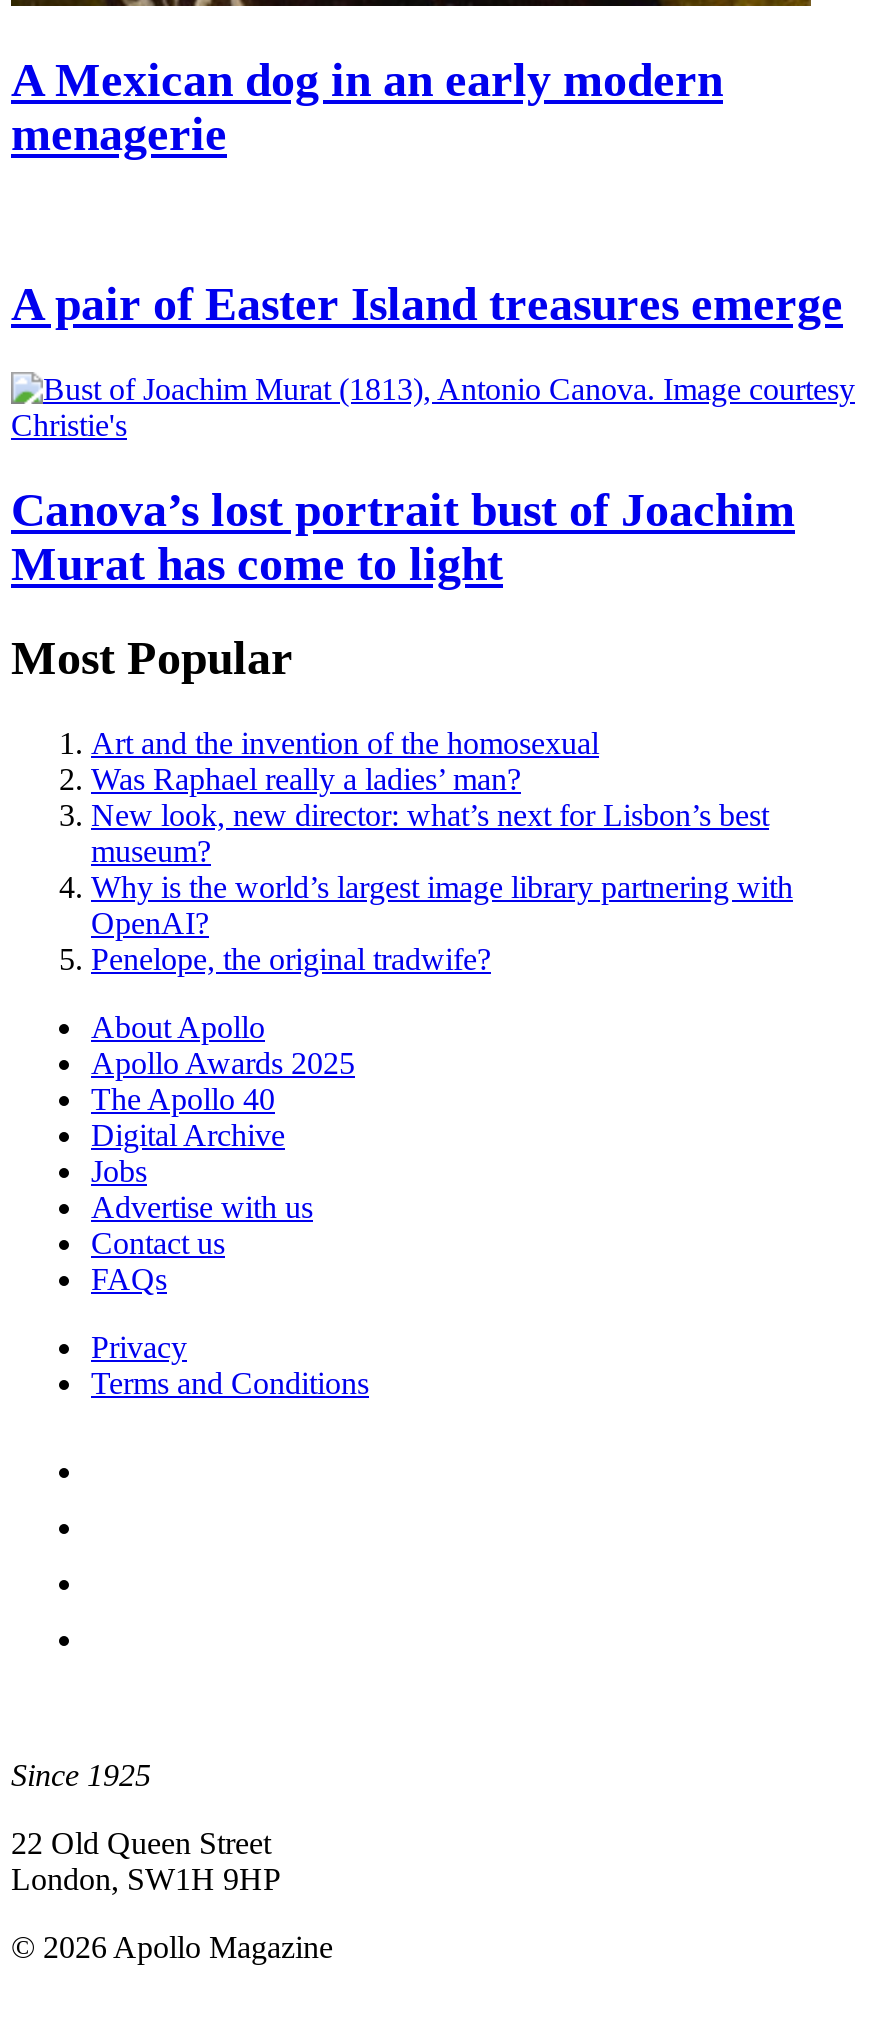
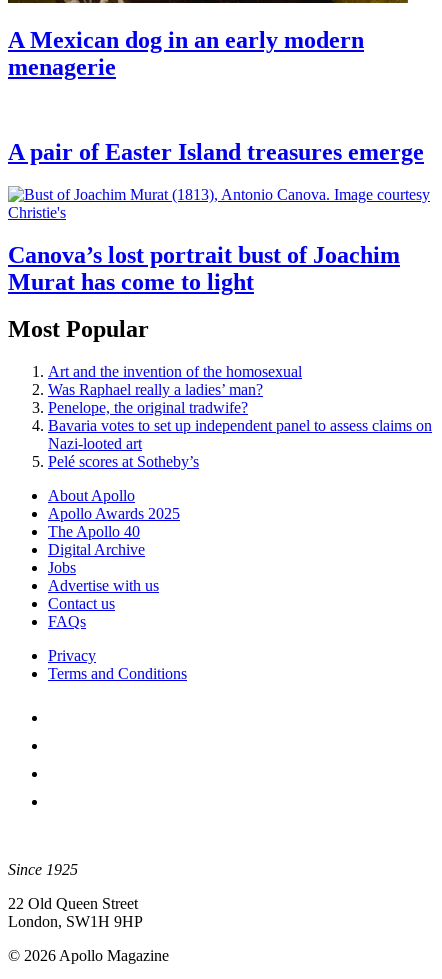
- New look, new director: what’s next for Lisbon’s best
- museum?
- Why is the world’s largest image library partnering with
- OpenAI?

moved up: Penelope, the original tradwife?

+ Bavaria votes to set up independent panel to assess claims on
+ Nazi-looted art
+ Pelé scores at Sotheby’s
